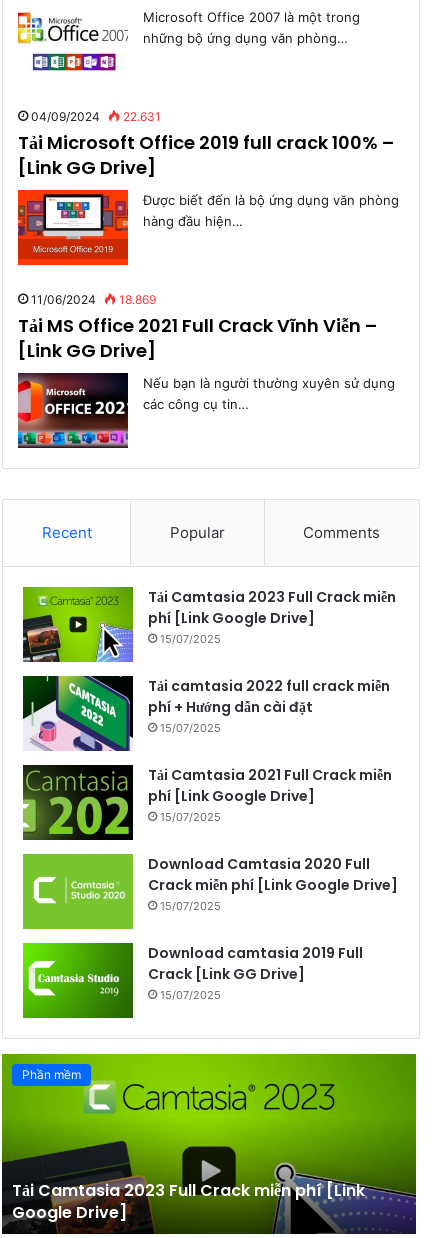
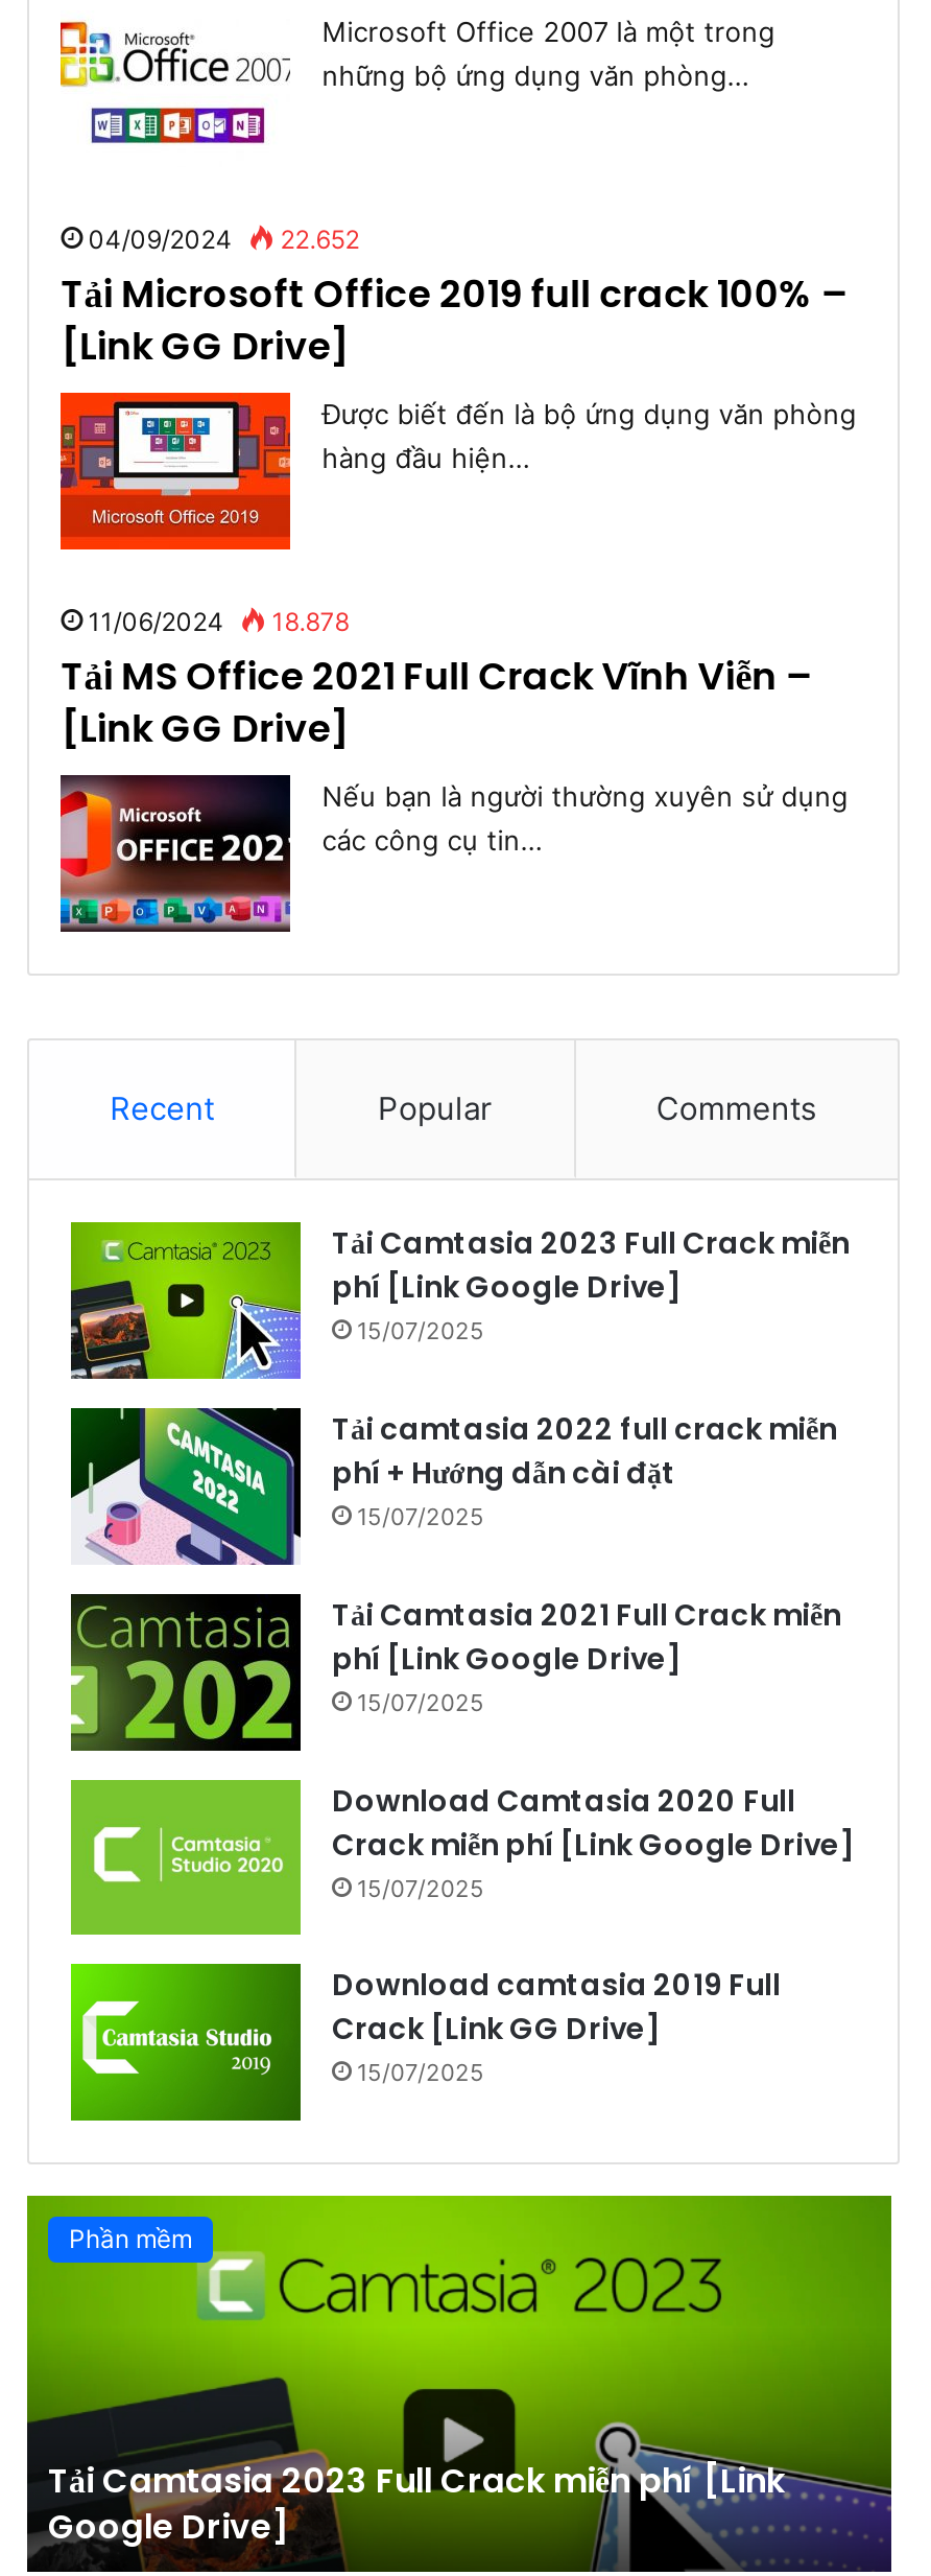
- 04/09/2024 22.631
+ 04/09/2024 22.652

- 11/06/2024 18.869
+ 11/06/2024 18.878
